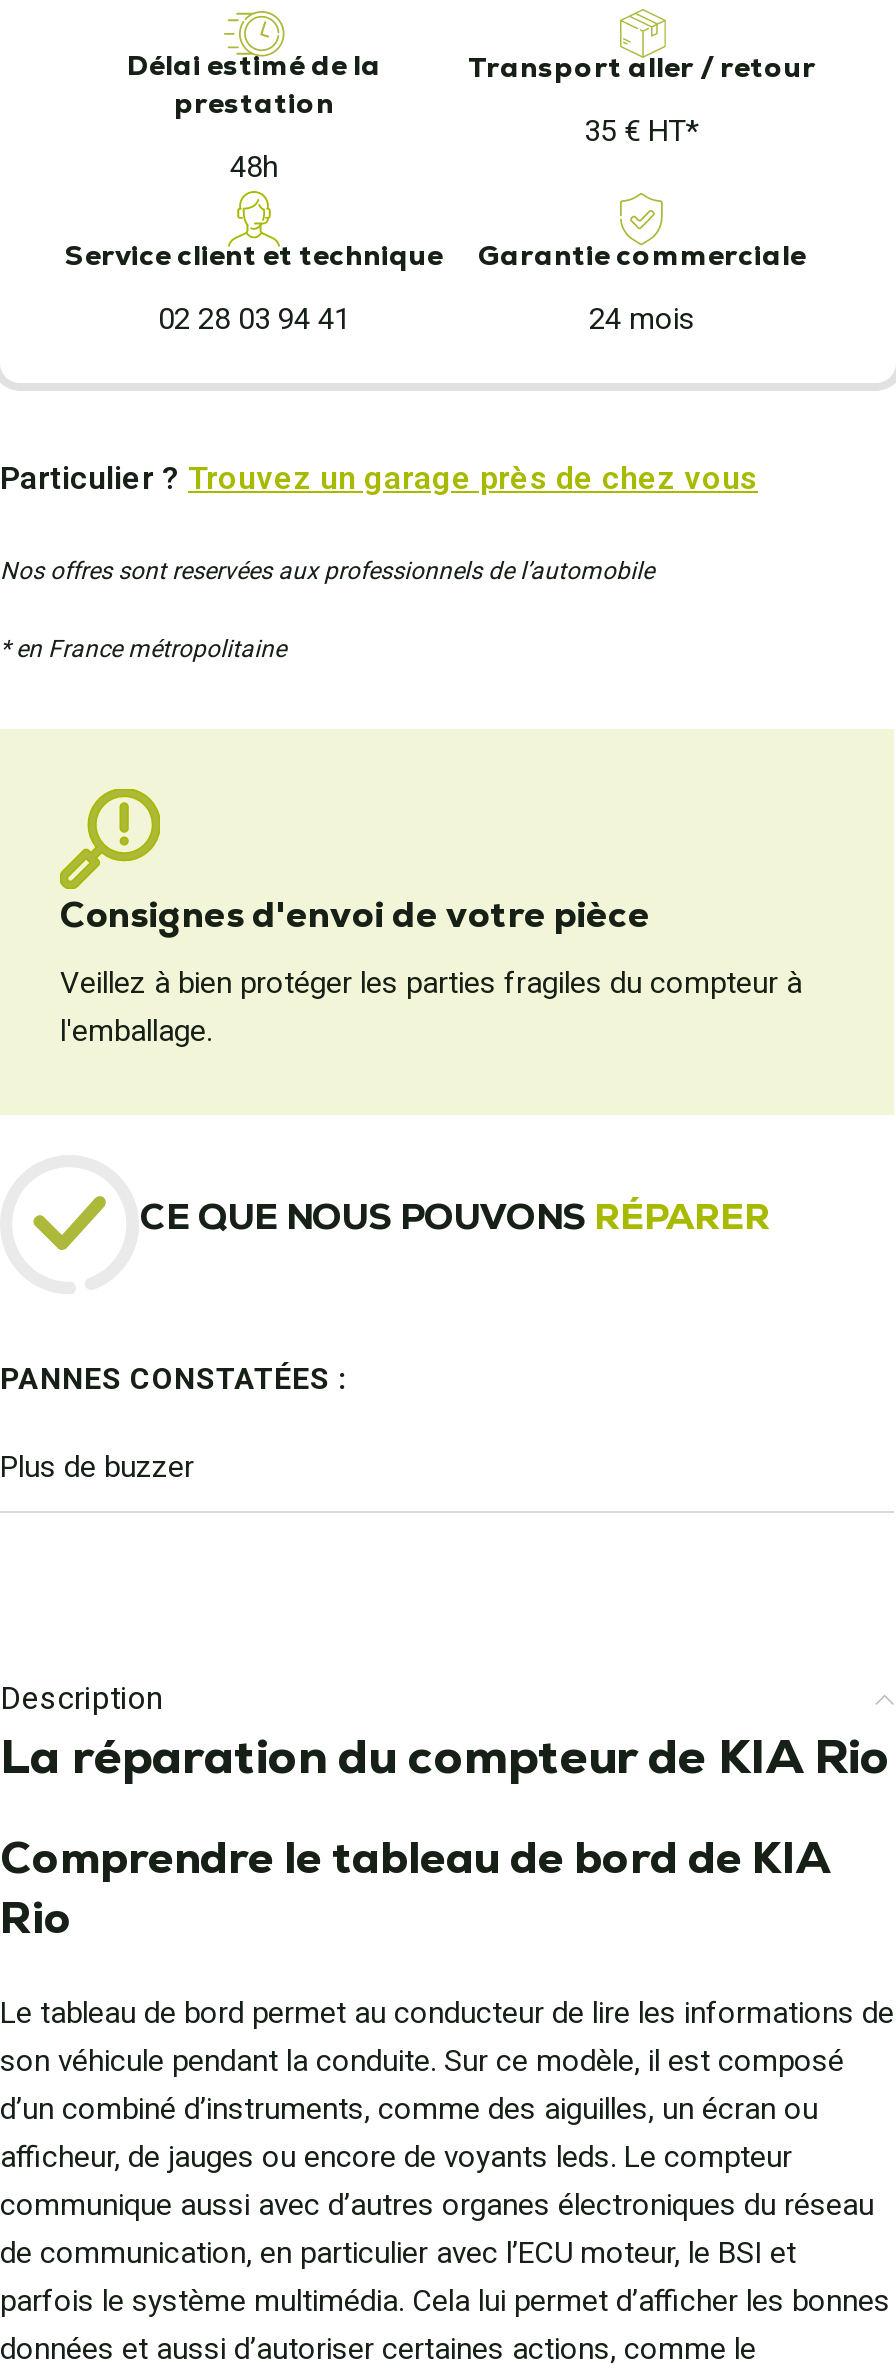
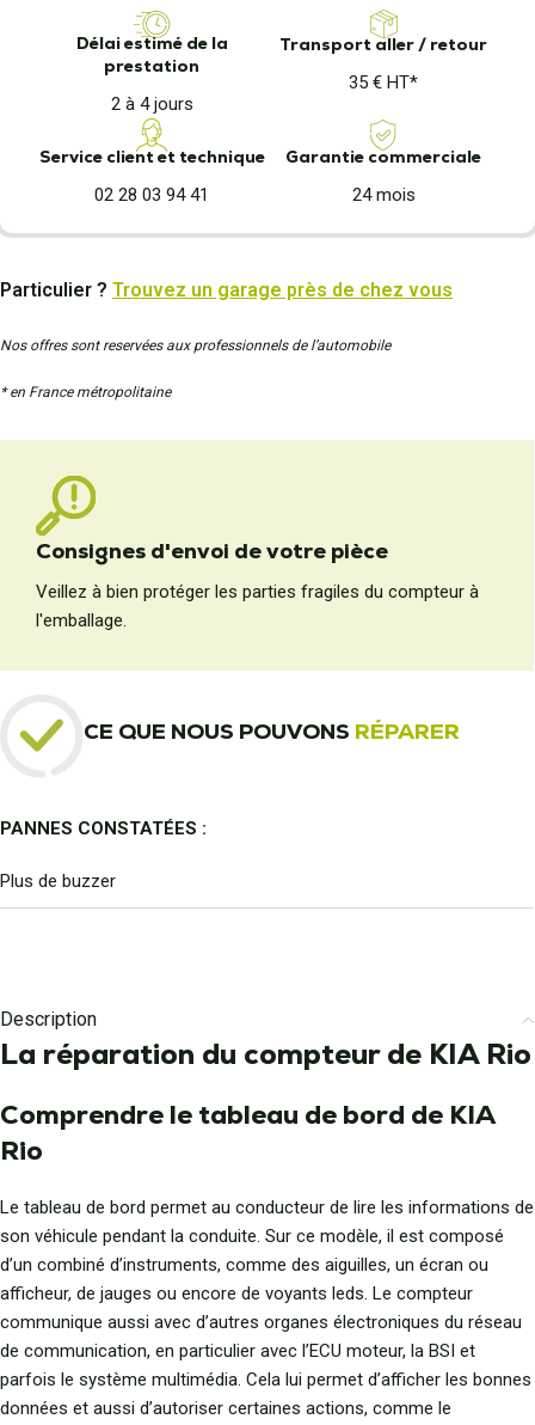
- 48h
+ 2 à 4 jours

- de communication, en particulier avec l’ECU moteur, le BSI et
+ de communication, en particulier avec l’ECU moteur, la BSI et
